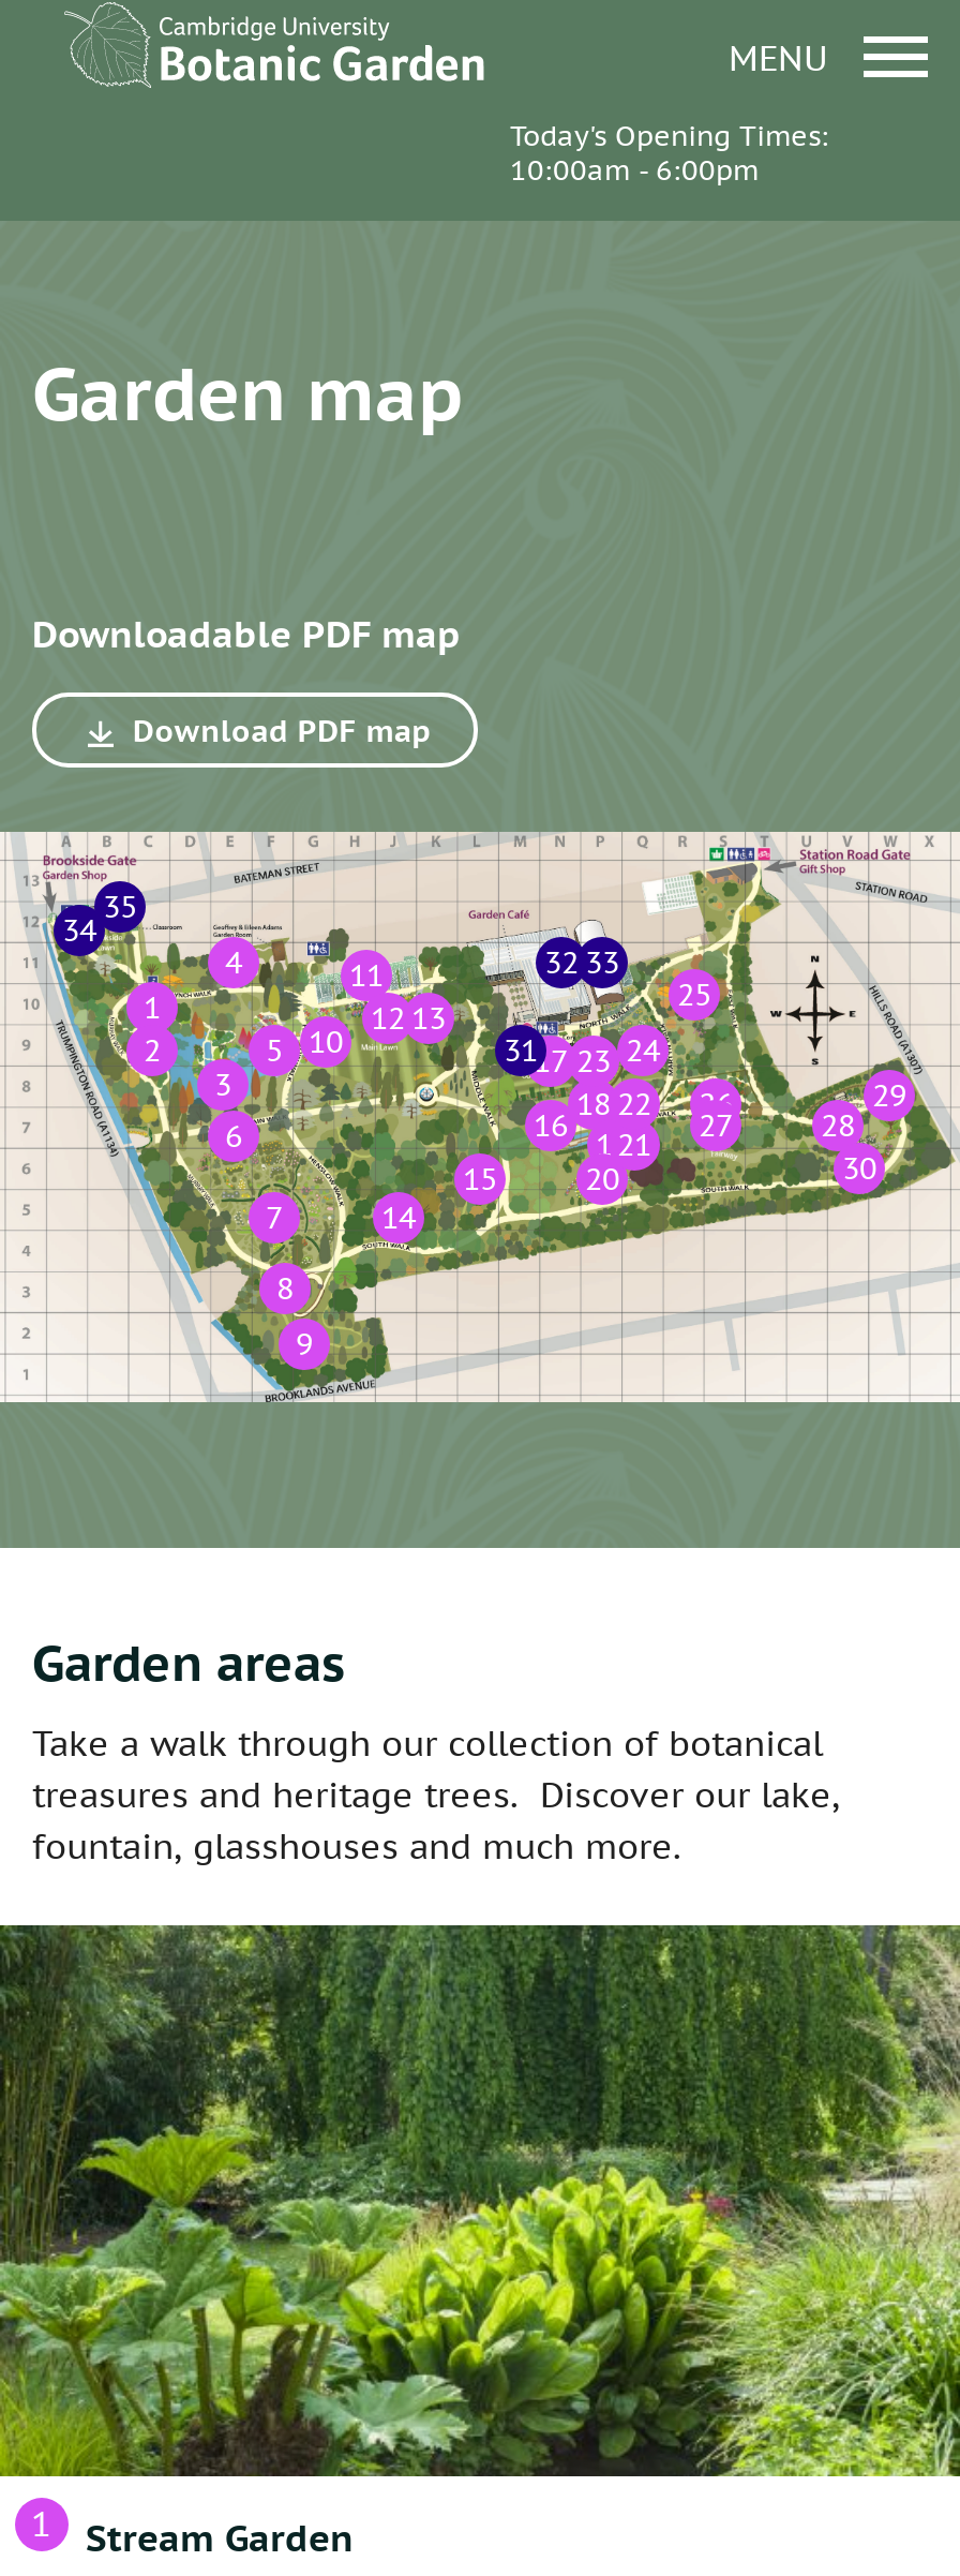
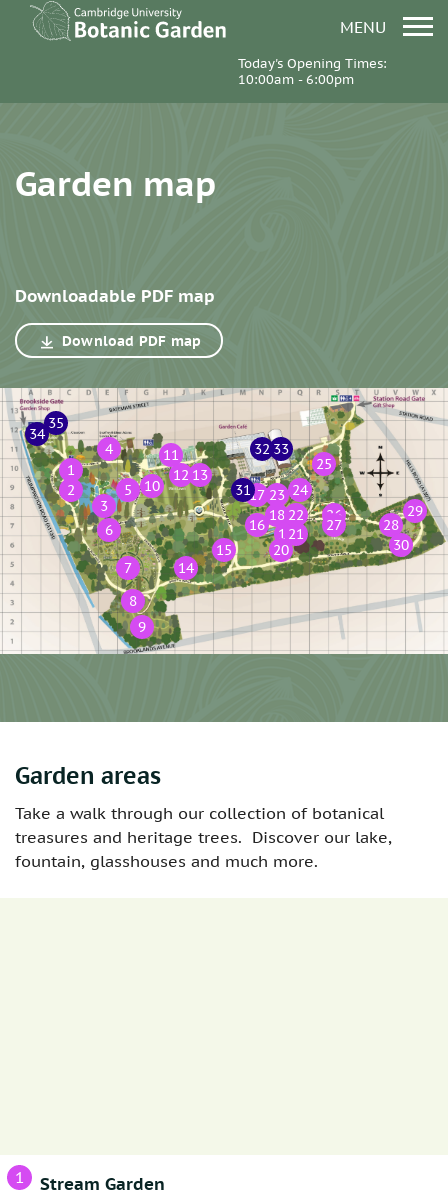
- [image]
